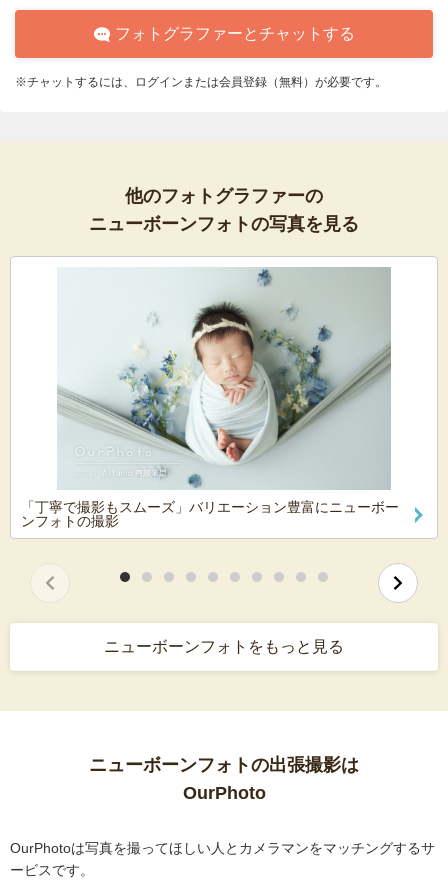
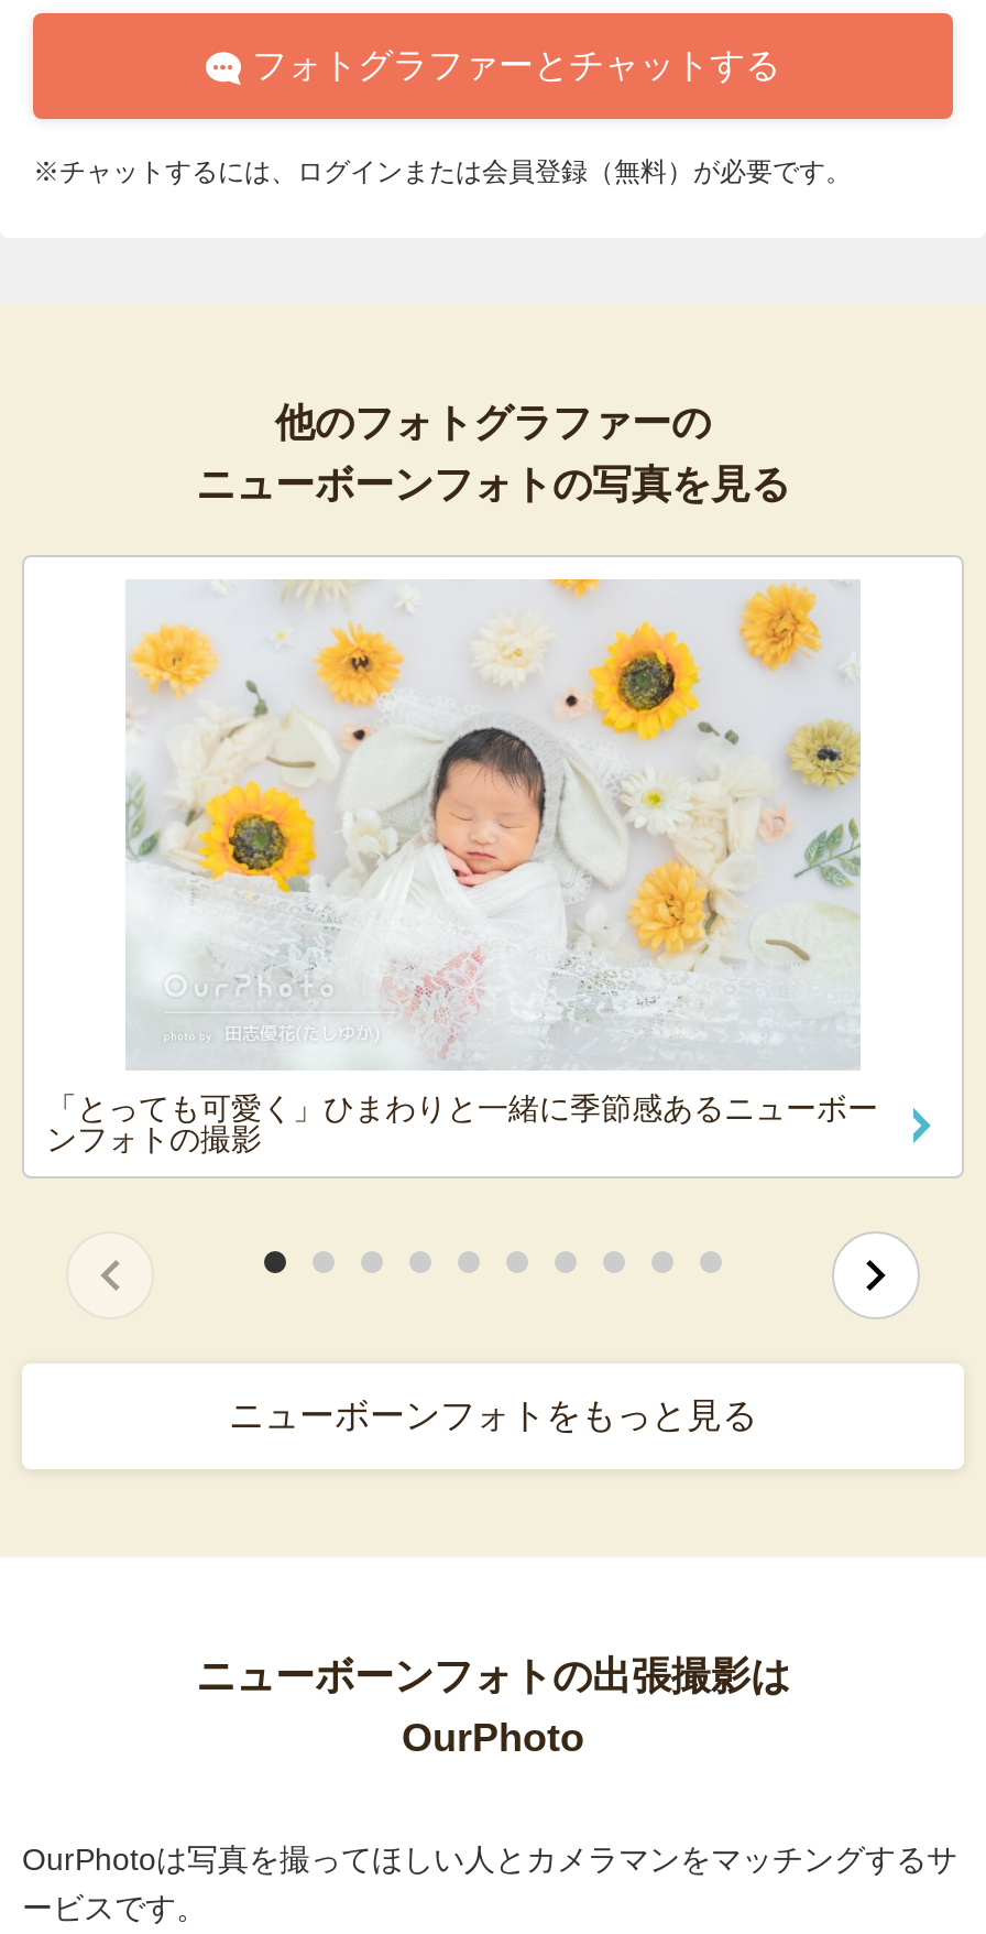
- [image]
- 「丁寧で撮影もスムーズ」バリエーション豊富にニューボー
+ [image]
+ 「とっても可愛く」ひまわりと一緒に季節感あるニューボー
